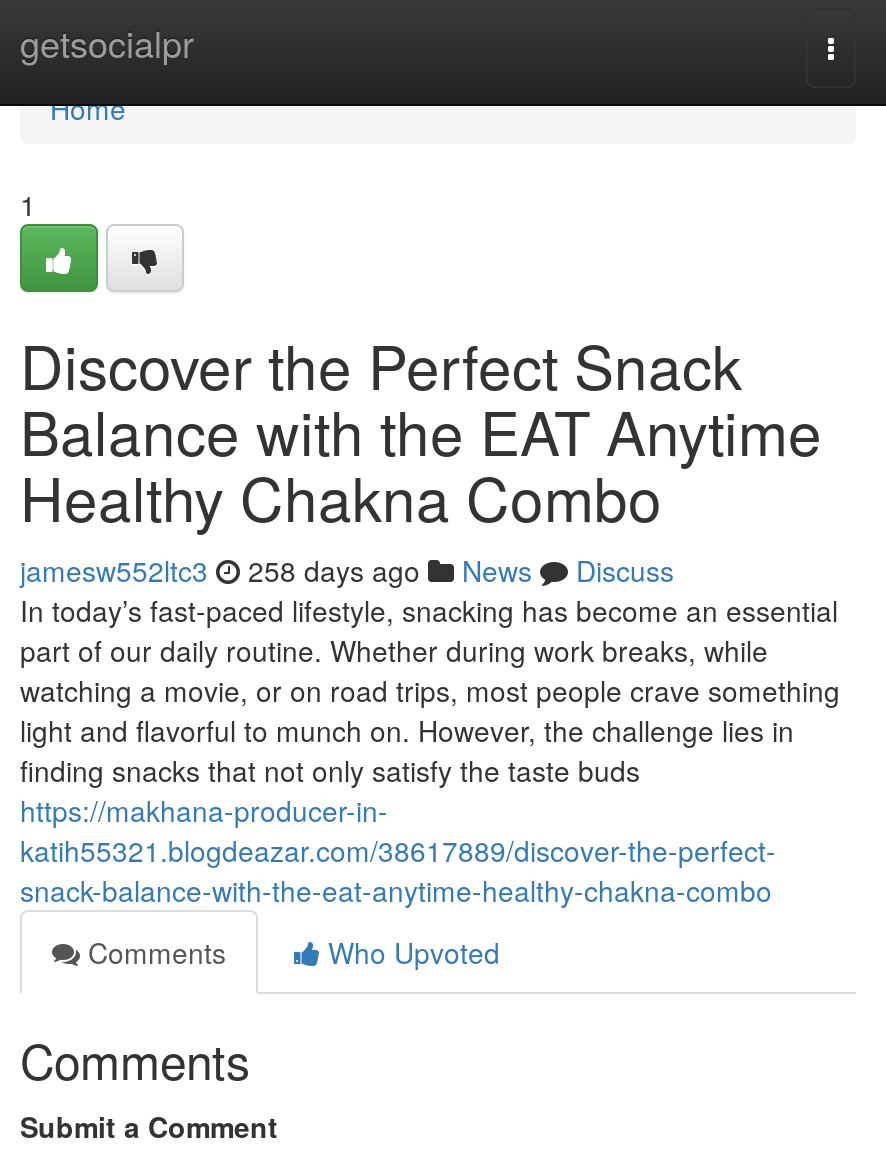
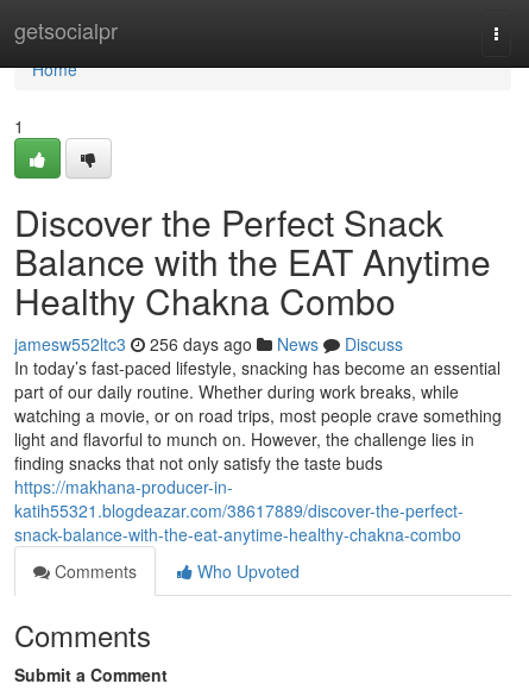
- jamesw552ltc3 258 days ago News Discuss
+ jamesw552ltc3 256 days ago News Discuss
